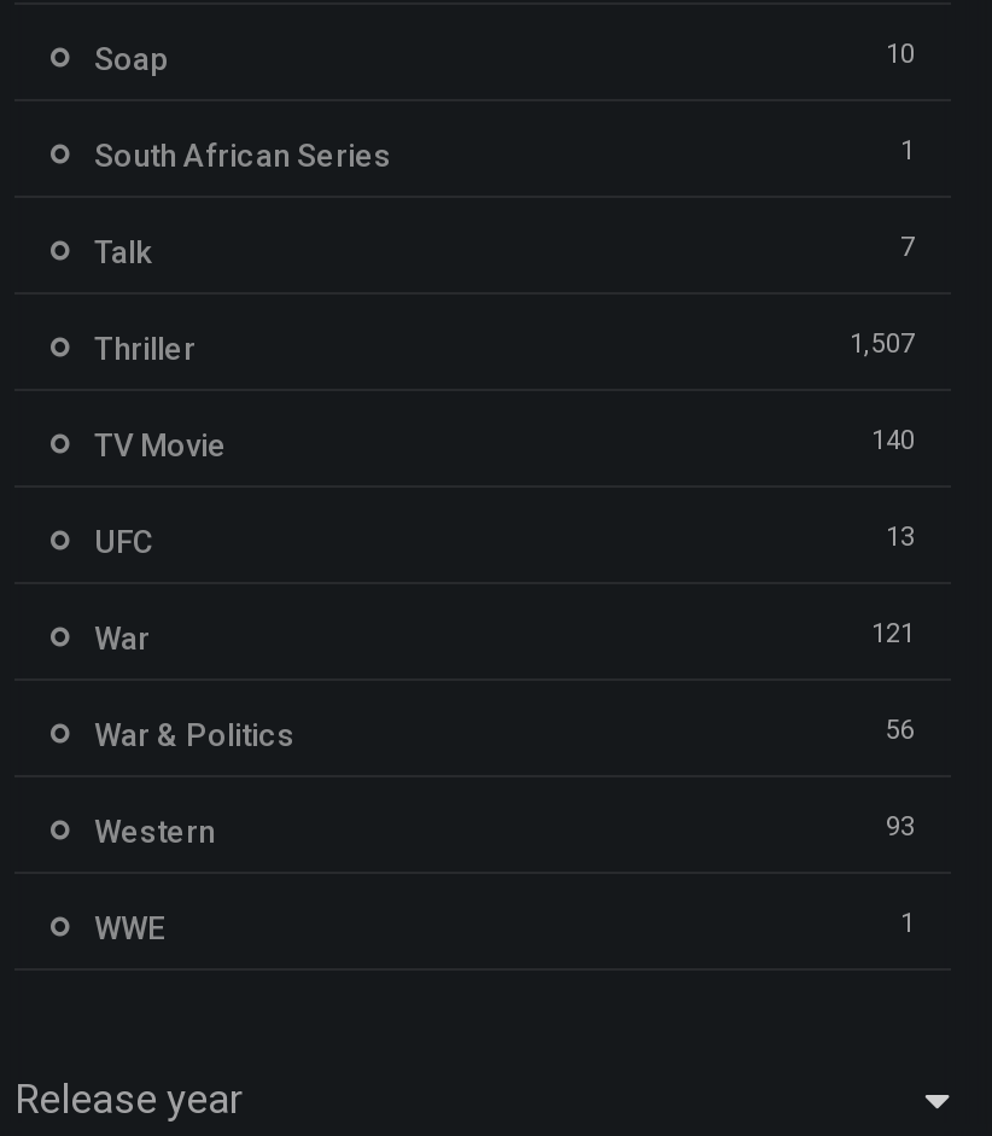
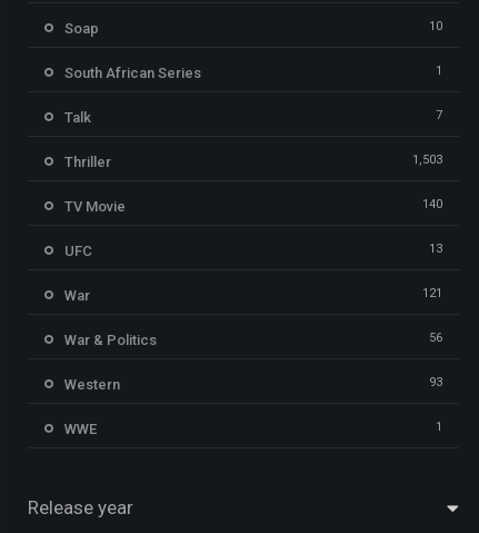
- 1,507
+ 1,503
